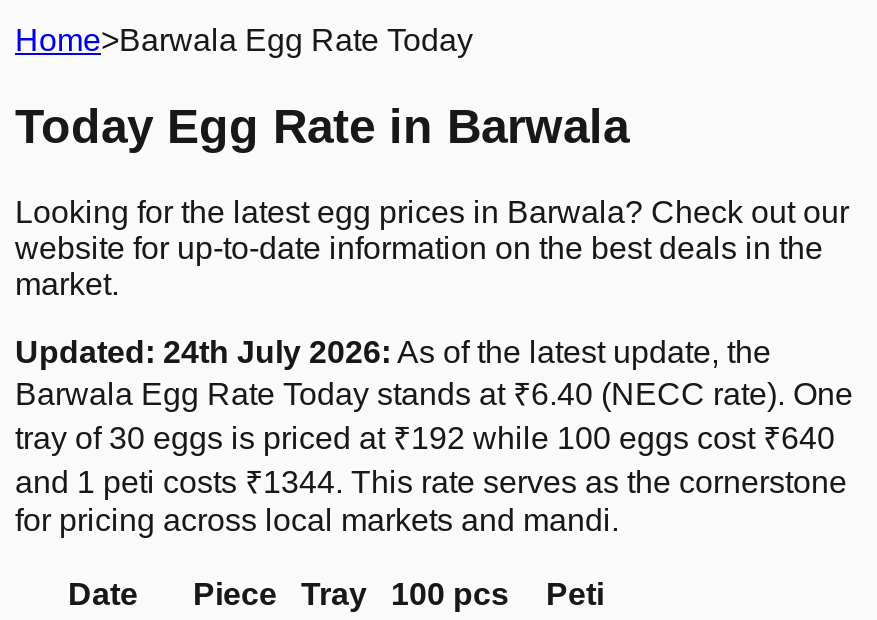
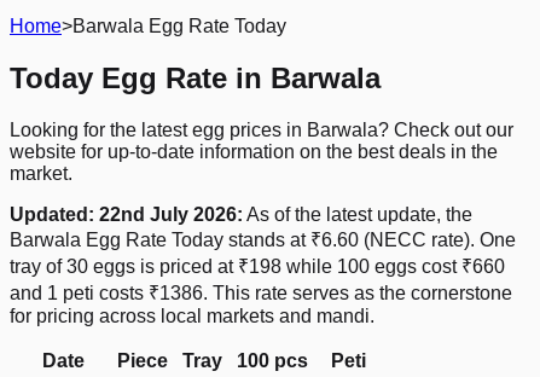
- Updated: 24th July 2026: As of the latest update, the
+ Updated: 22nd July 2026: As of the latest update, the

- Barwala Egg Rate Today stands at ₹6.40 (NECC rate). One
+ Barwala Egg Rate Today stands at ₹6.60 (NECC rate). One

- tray of 30 eggs is priced at ₹192 while 100 eggs cost ₹640
+ tray of 30 eggs is priced at ₹198 while 100 eggs cost ₹660

- and 1 peti costs ₹1344. This rate serves as the cornerstone
+ and 1 peti costs ₹1386. This rate serves as the cornerstone
